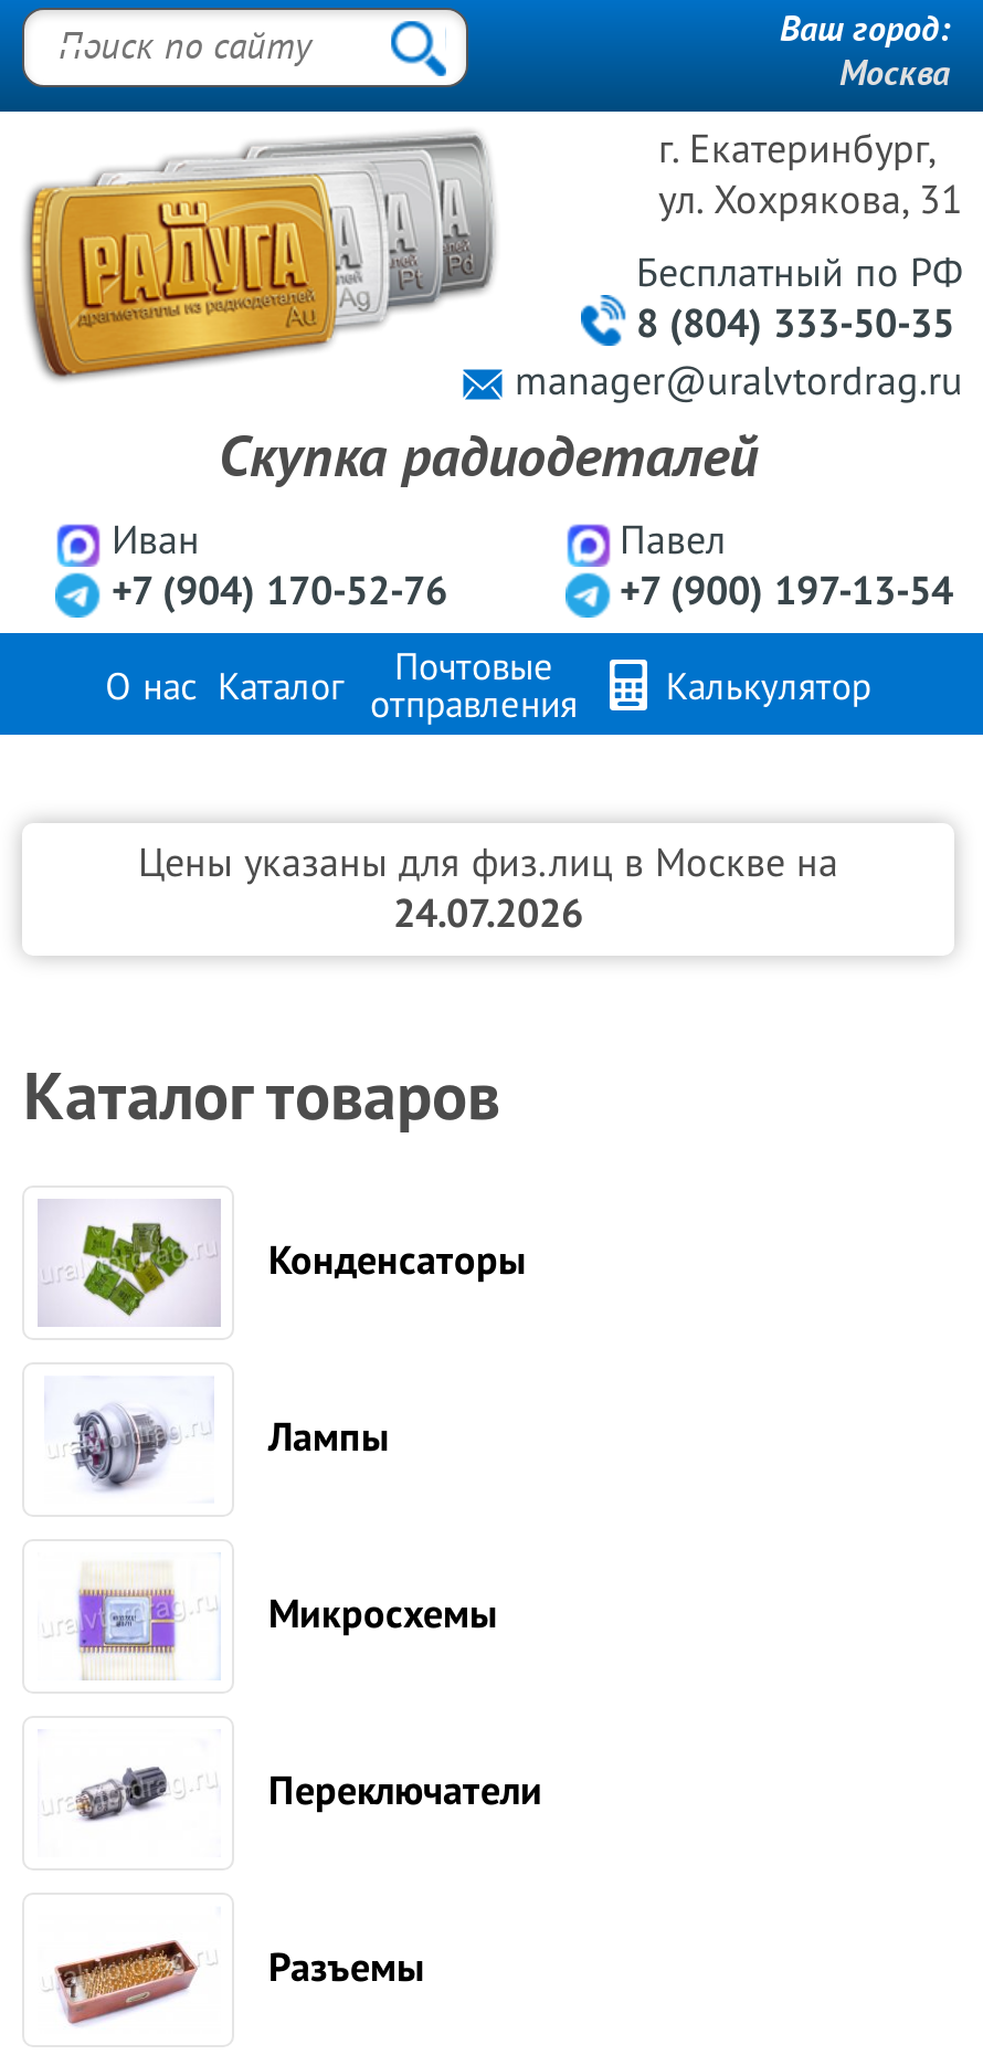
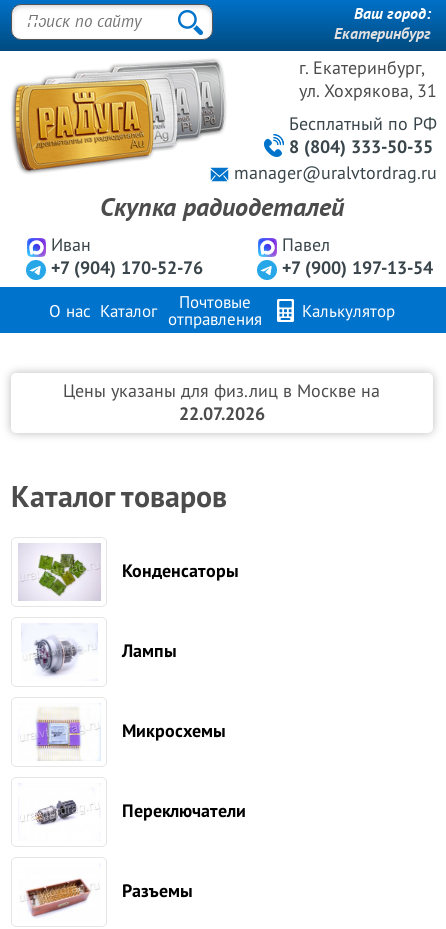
- Москва
+ Екатеринбург

- 24.07.2026
+ 22.07.2026
